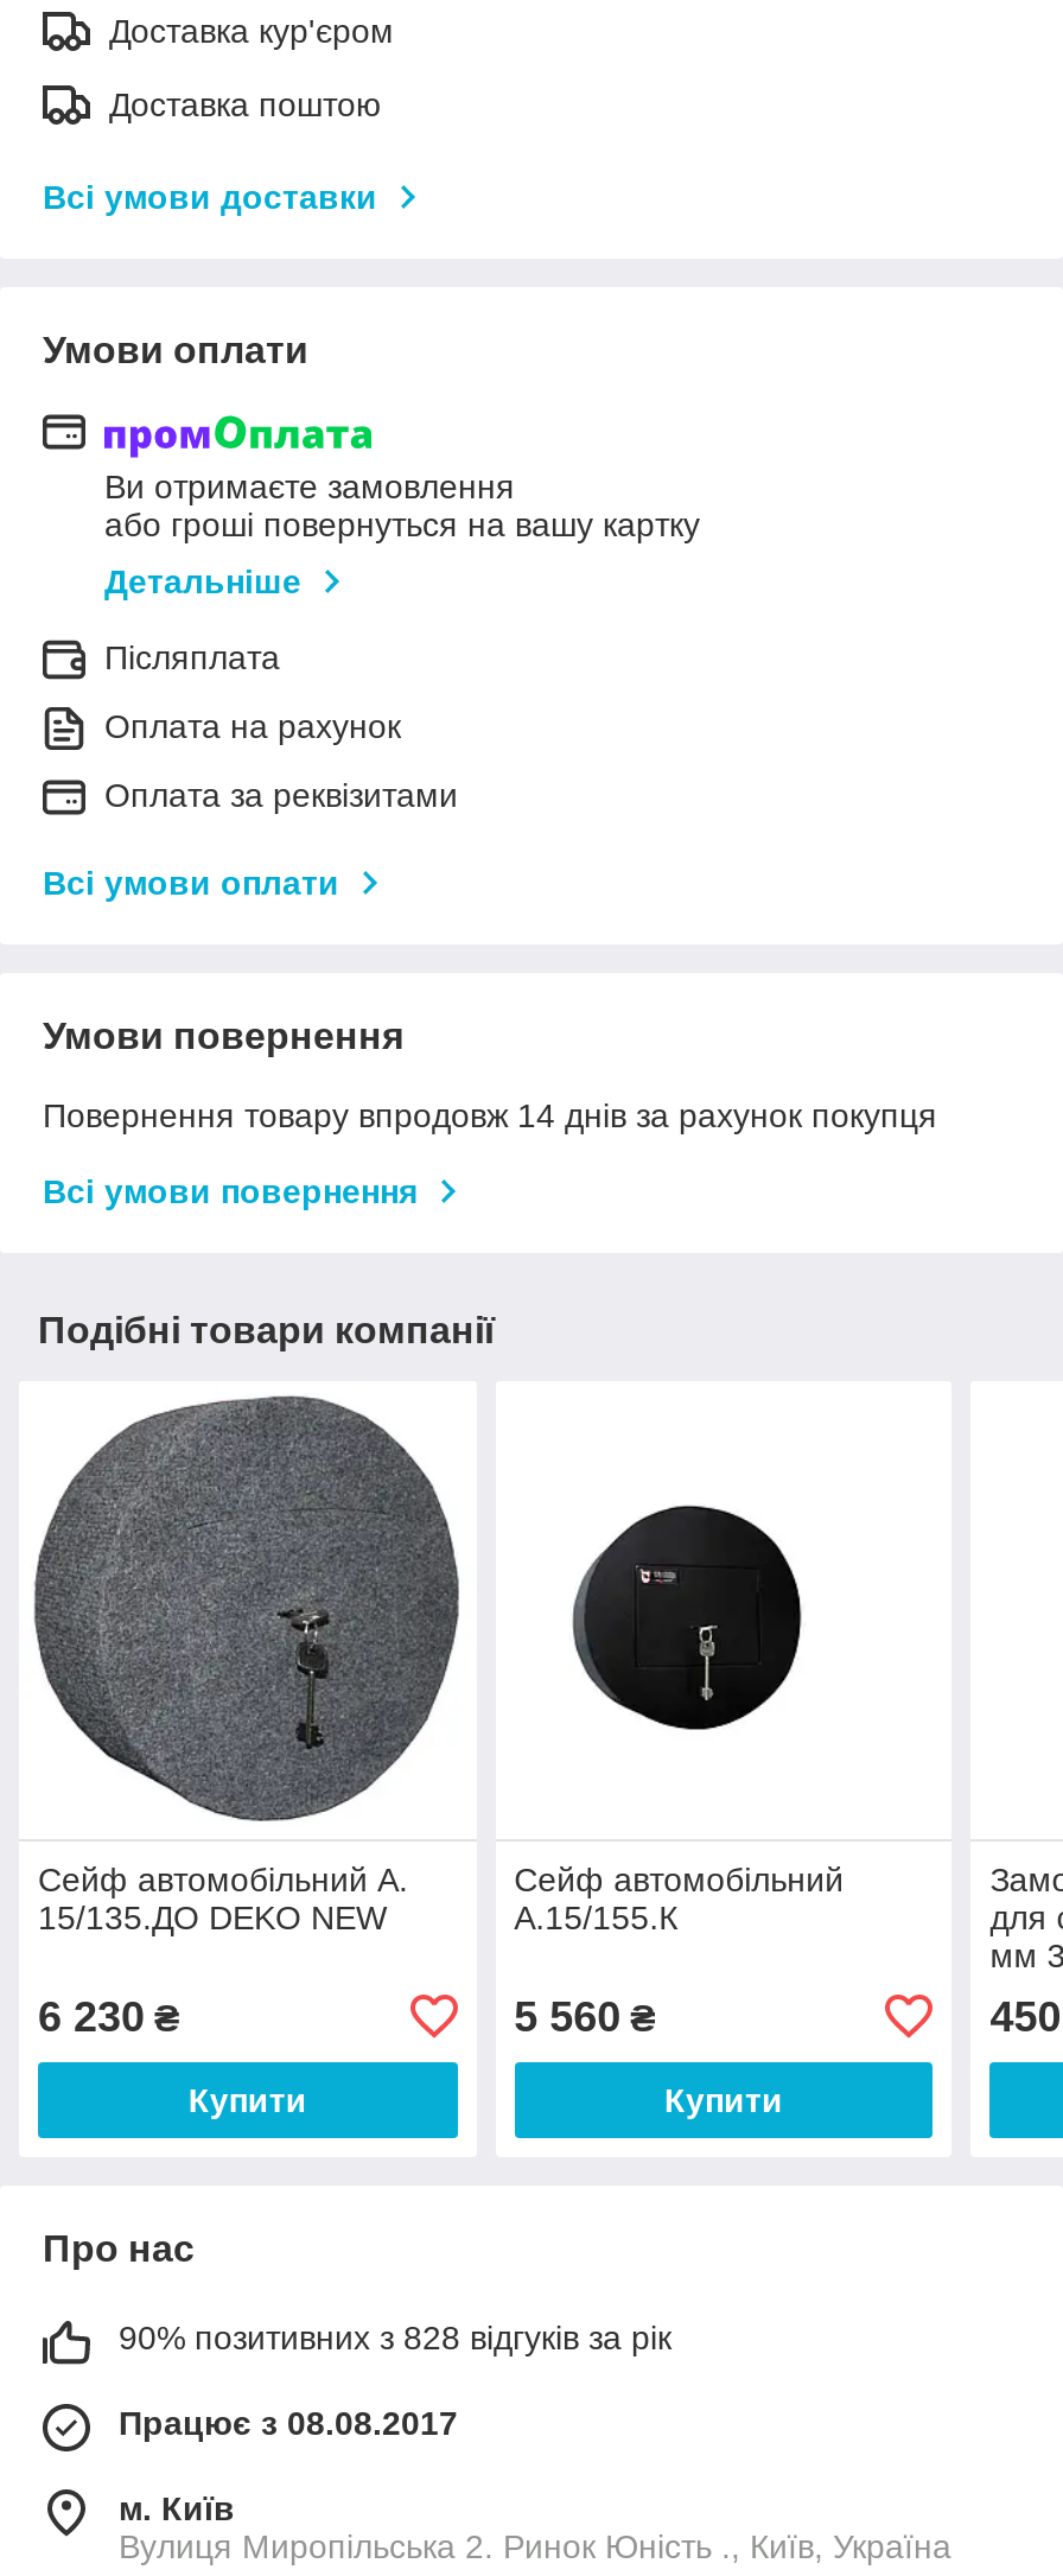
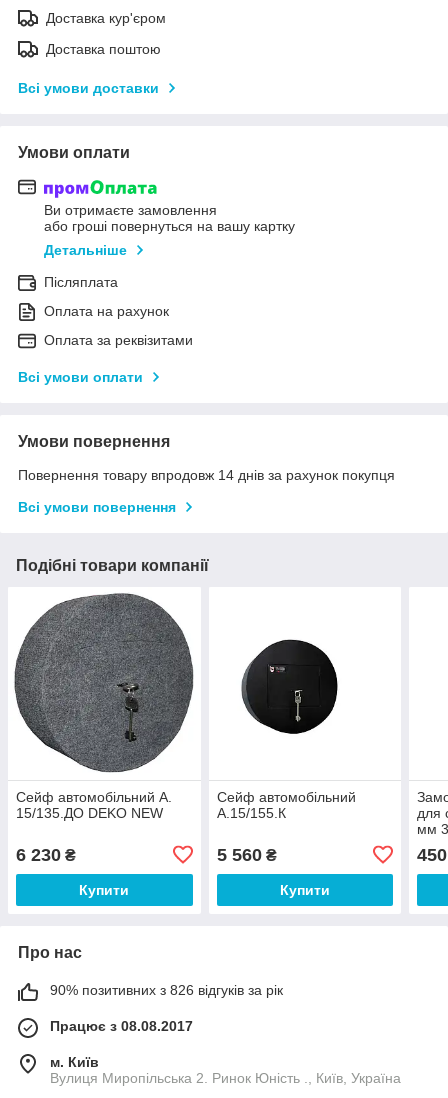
- 90% позитивних з 828 відгуків за рік
+ 90% позитивних з 826 відгуків за рік
